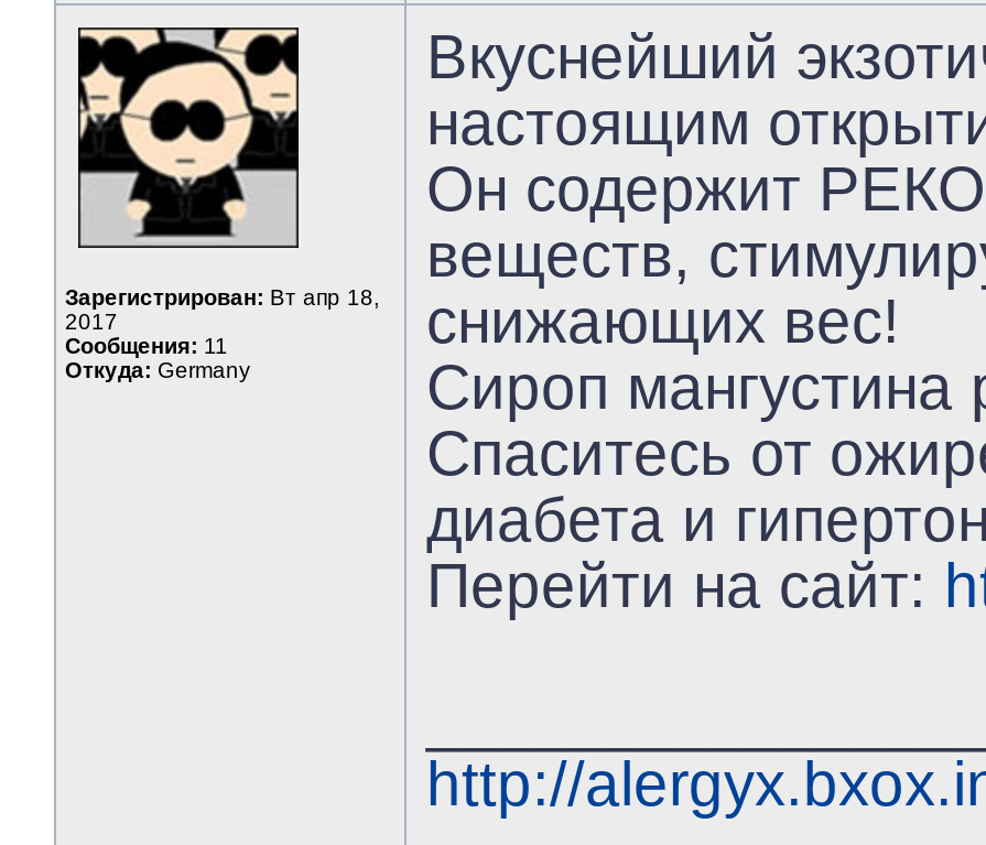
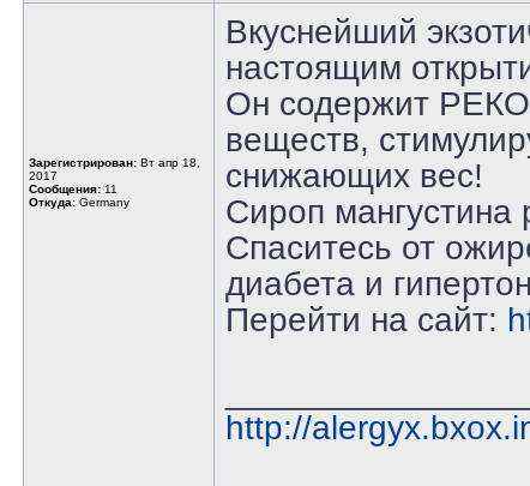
- [image]
